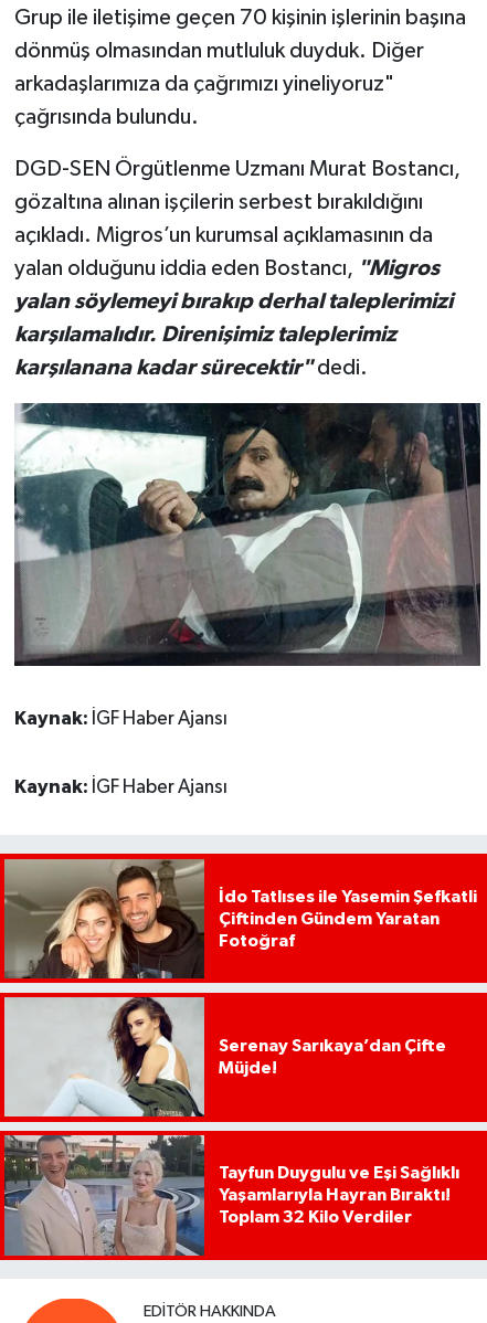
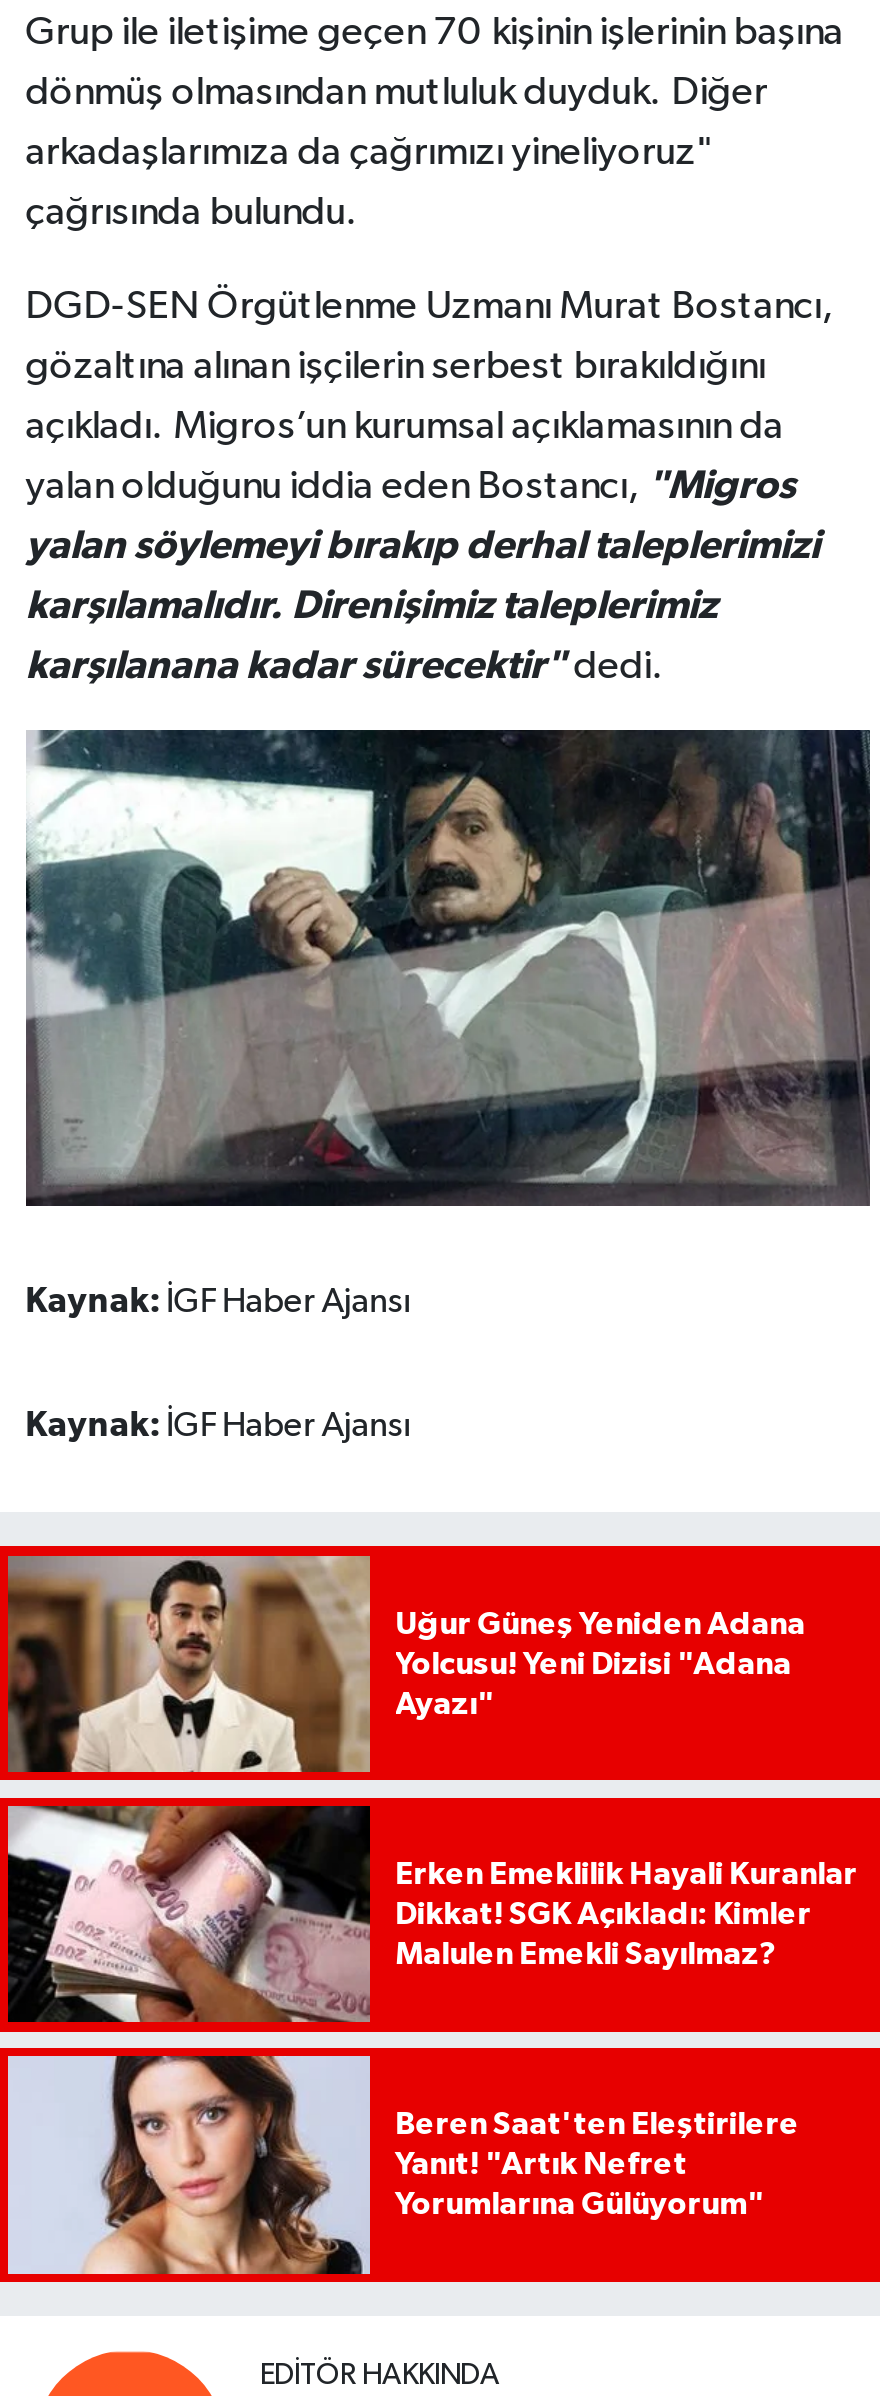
- [image]
- İdo Tatlıses ile Yasemin Şefkatli
- Çiftinden Gündem Yaratan
- Fotoğraf
+ [image]
+ Uğur Güneş Yeniden Adana
+ Yolcusu! Yeni Dizisi "Adana
+ Ayazı"

- [image]
- Serenay Sarıkaya’dan Çifte
- Müjde!
+ [image]
+ Erken Emeklilik Hayali Kuranlar
+ Dikkat! SGK Açıkladı: Kimler
+ Malulen Emekli Sayılmaz?

- [image]
- Tayfun Duygulu ve Eşi Sağlıklı
- Yaşamlarıyla Hayran Bıraktı!
- Toplam 32 Kilo Verdiler
+ [image]
+ Beren Saat'ten Eleştirilere
+ Yanıt! "Artık Nefret
+ Yorumlarına Gülüyorum"
